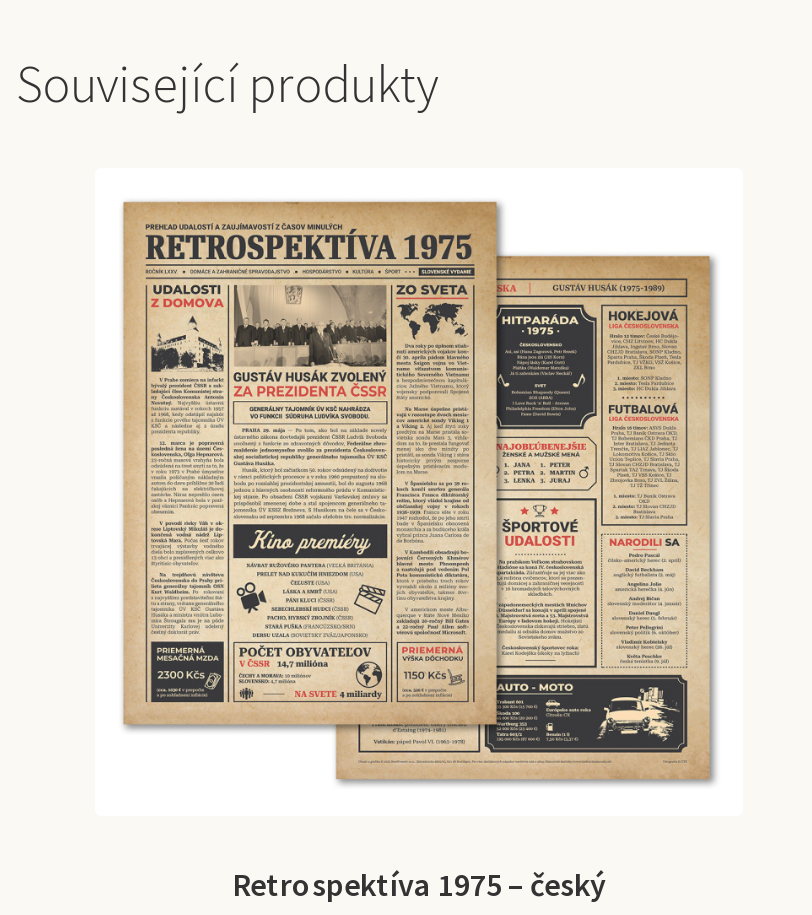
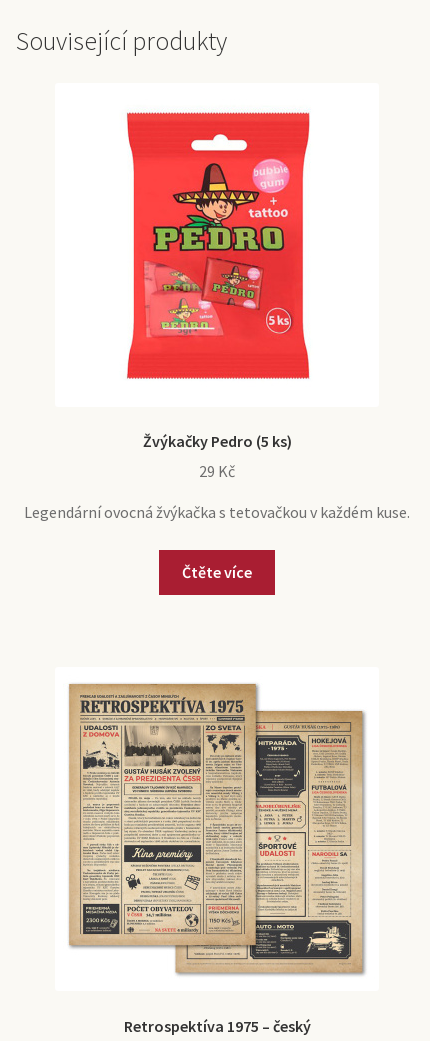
+ Žvýkačky Pedro (5 ks)
+ 29 Kč
+ Legendární ovocná žvýkačka s tetovačkou v každém kuse.
+ Čtěte více

+ [image]
